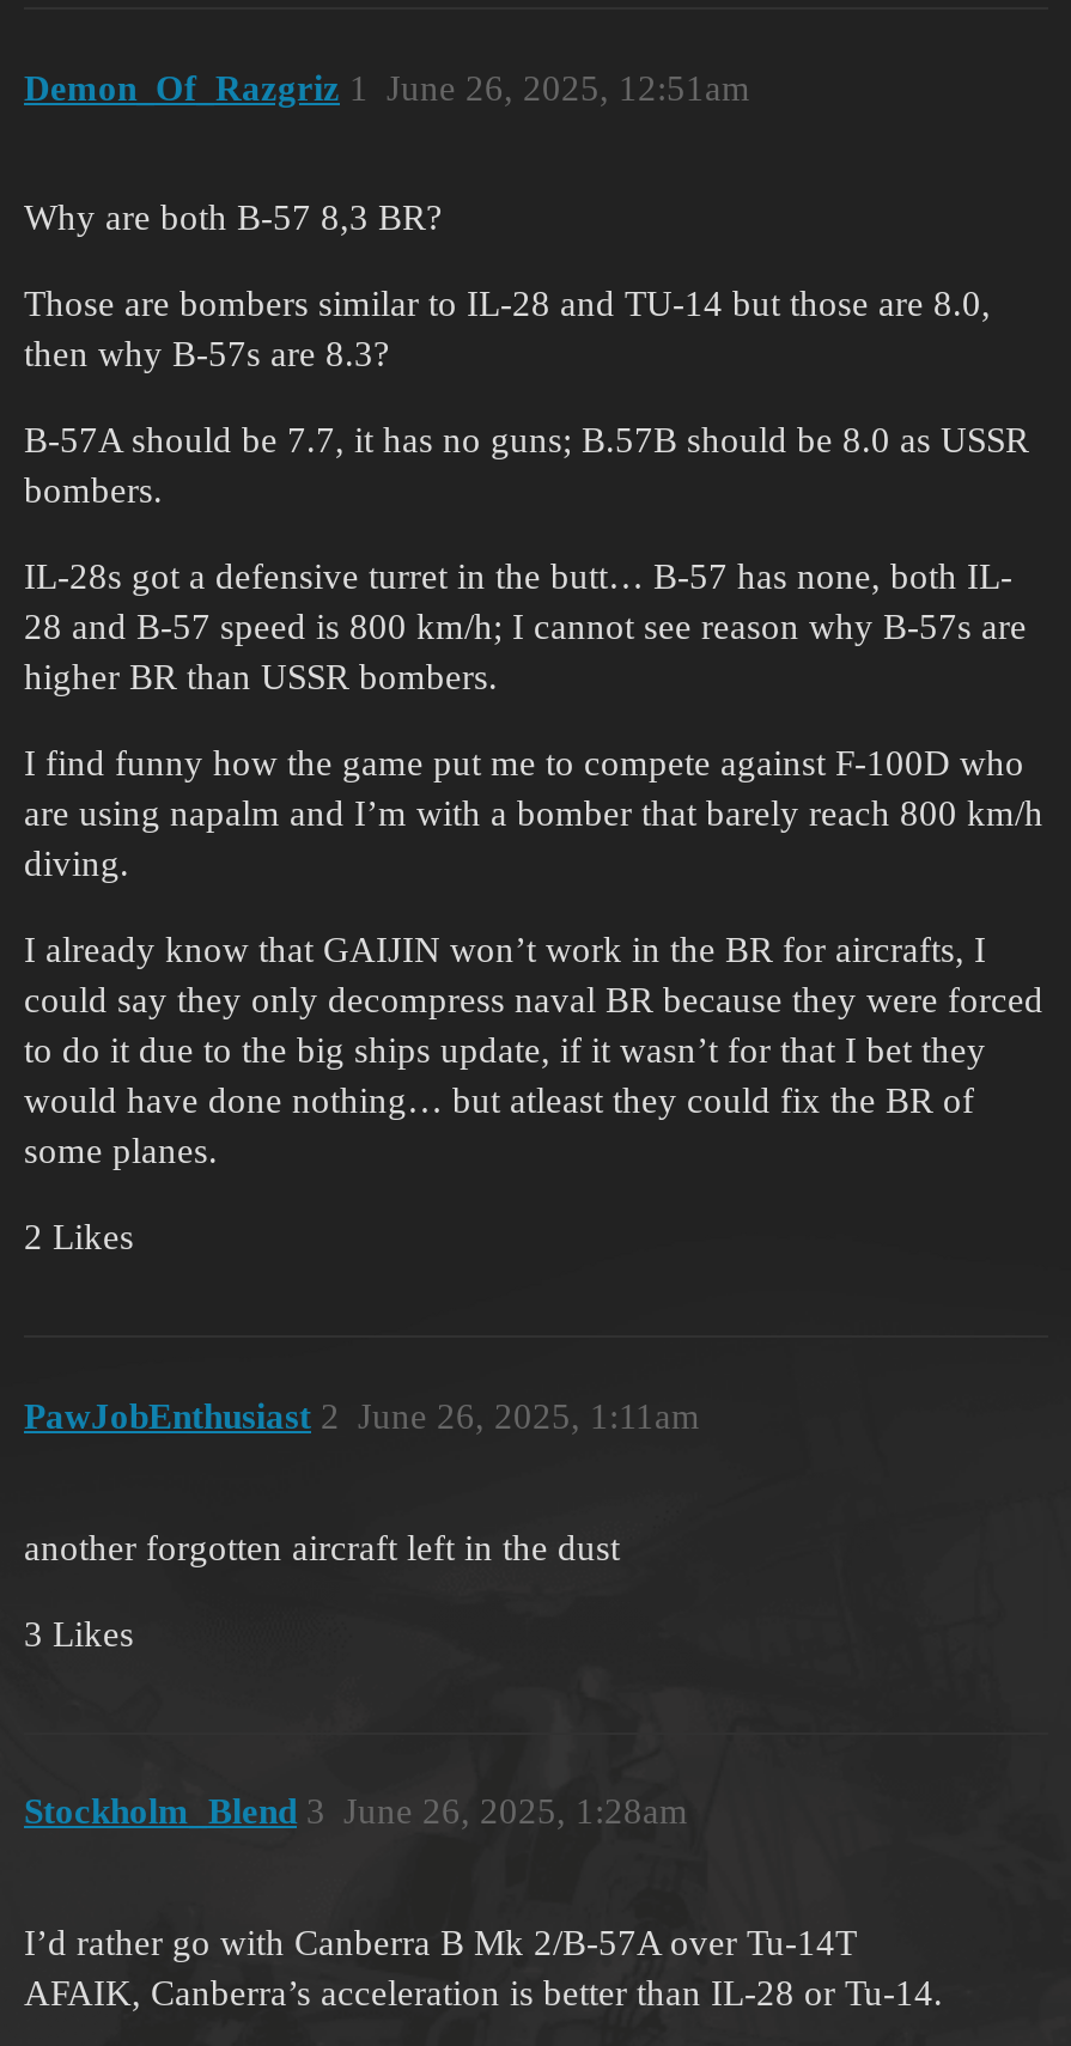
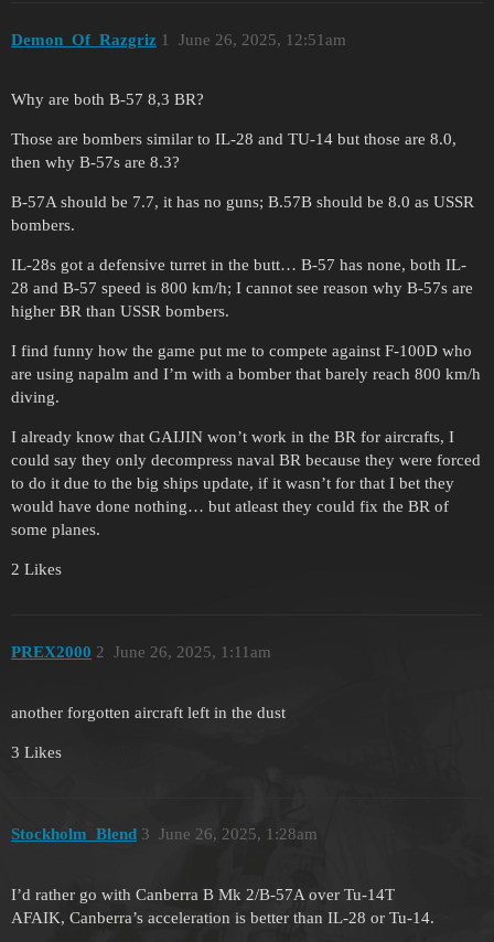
- PawJobEnthusiast
+ PREX2000
